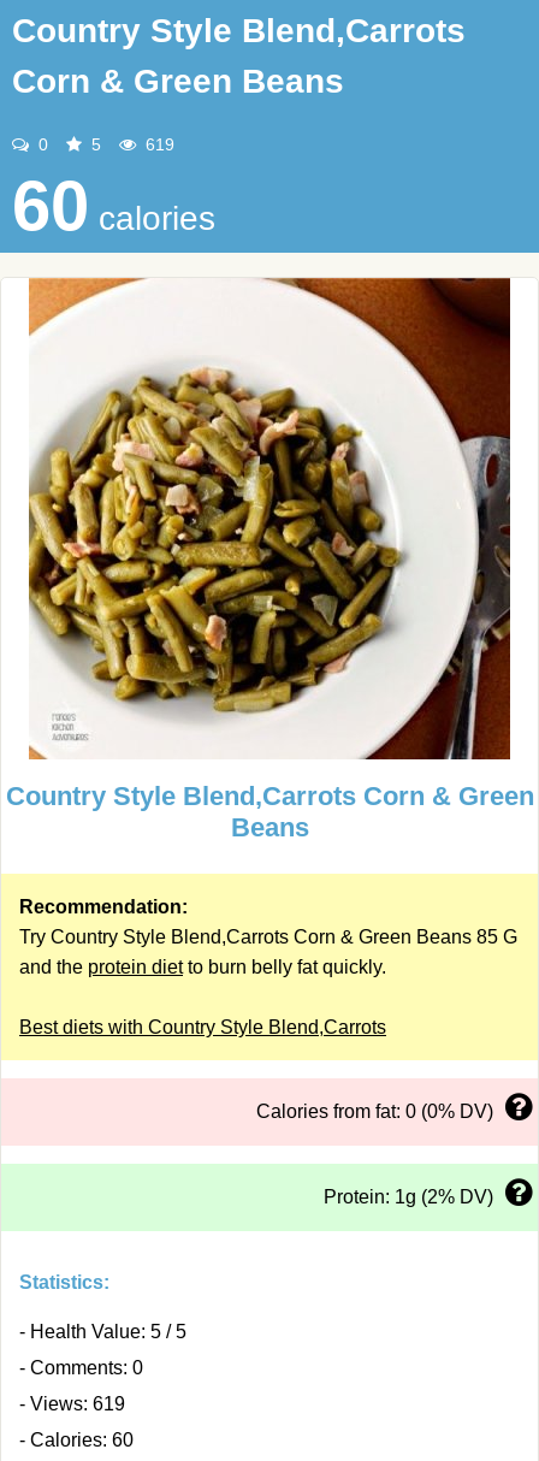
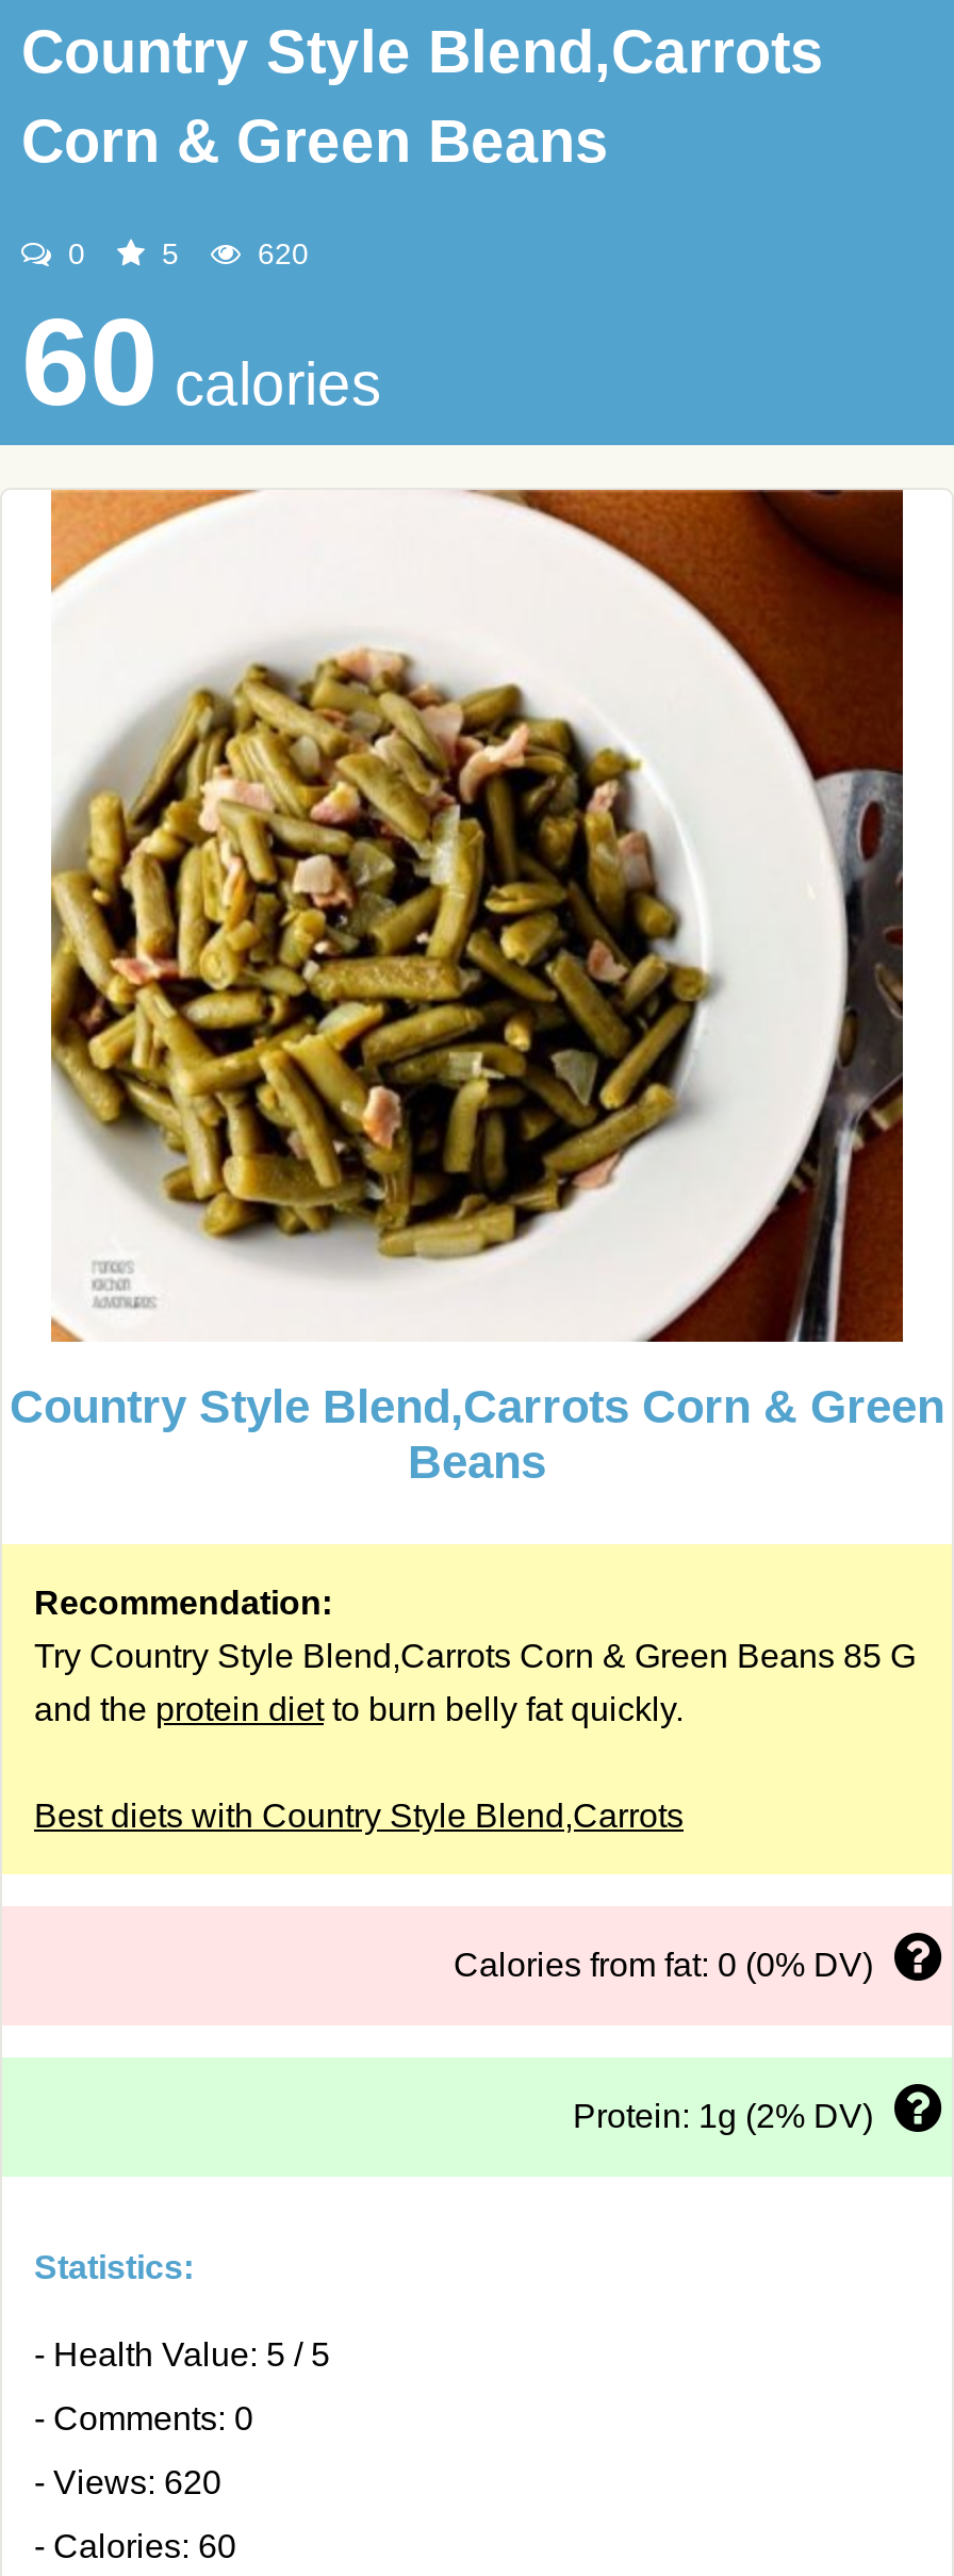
- 619
+ 620

- - Views: 619
+ - Views: 620
